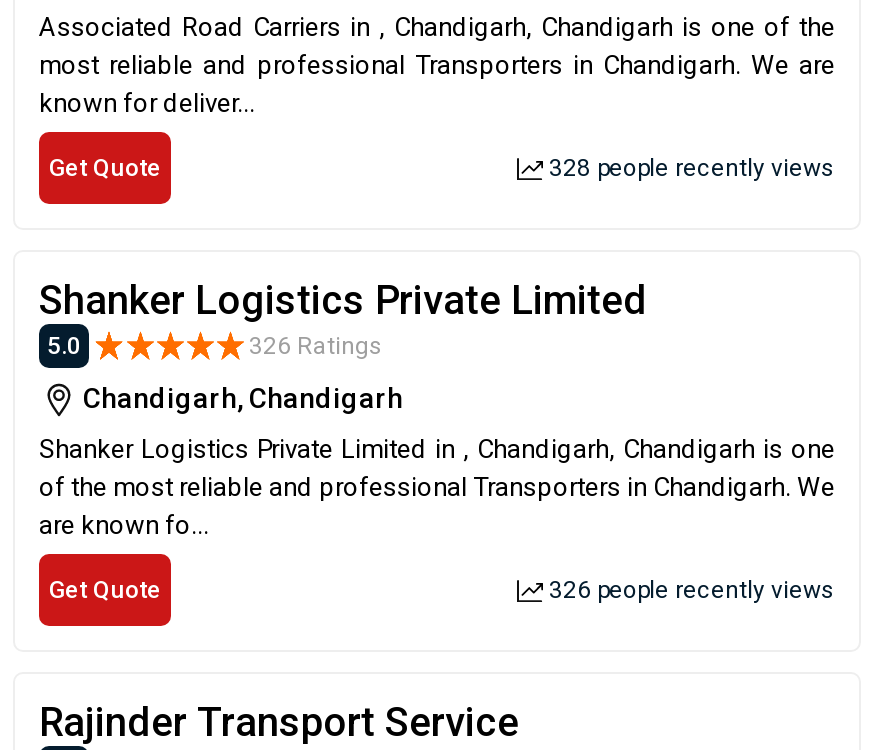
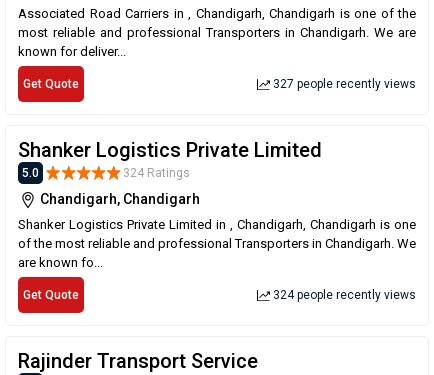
- 328 people recently views
+ 327 people recently views

- 326 Ratings
+ 324 Ratings

- 326 people recently views
+ 324 people recently views
